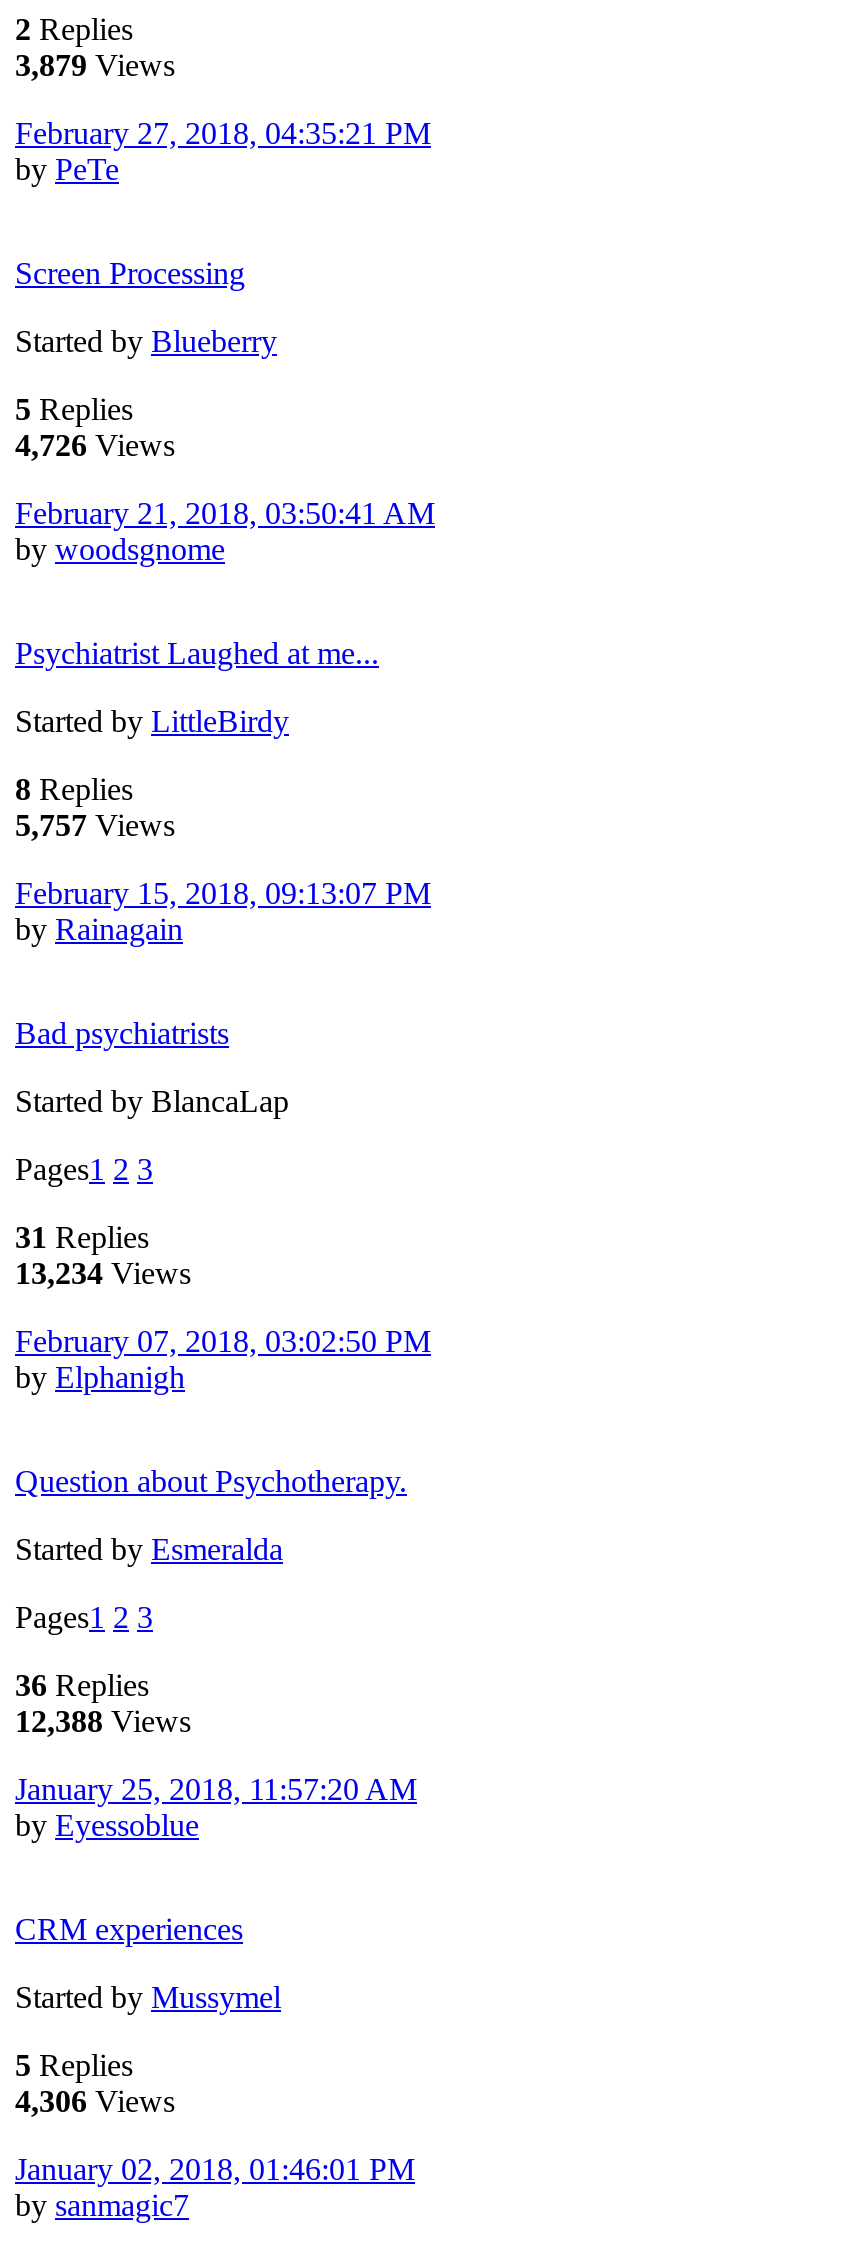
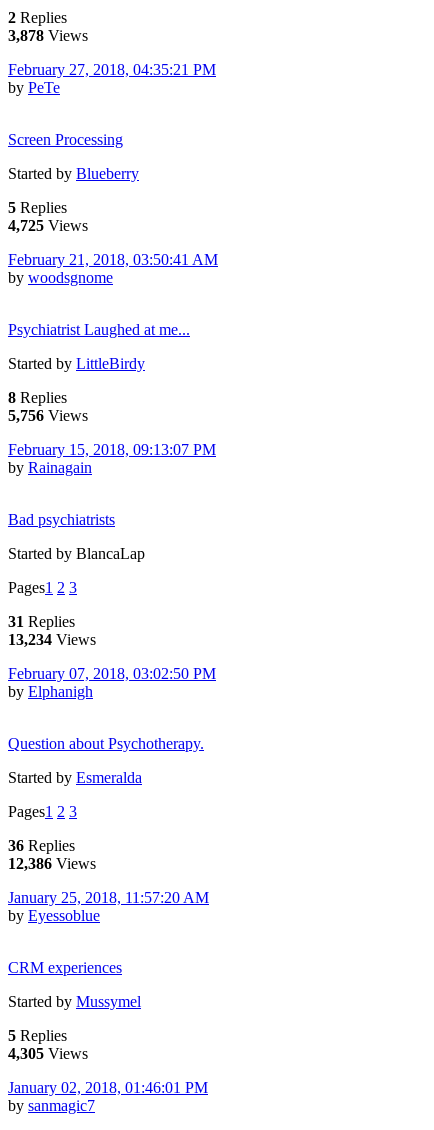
- 3,879 Views
+ 3,878 Views

- 4,726 Views
+ 4,725 Views

- 5,757 Views
+ 5,756 Views

- 12,388 Views
+ 12,386 Views

- 4,306 Views
+ 4,305 Views
